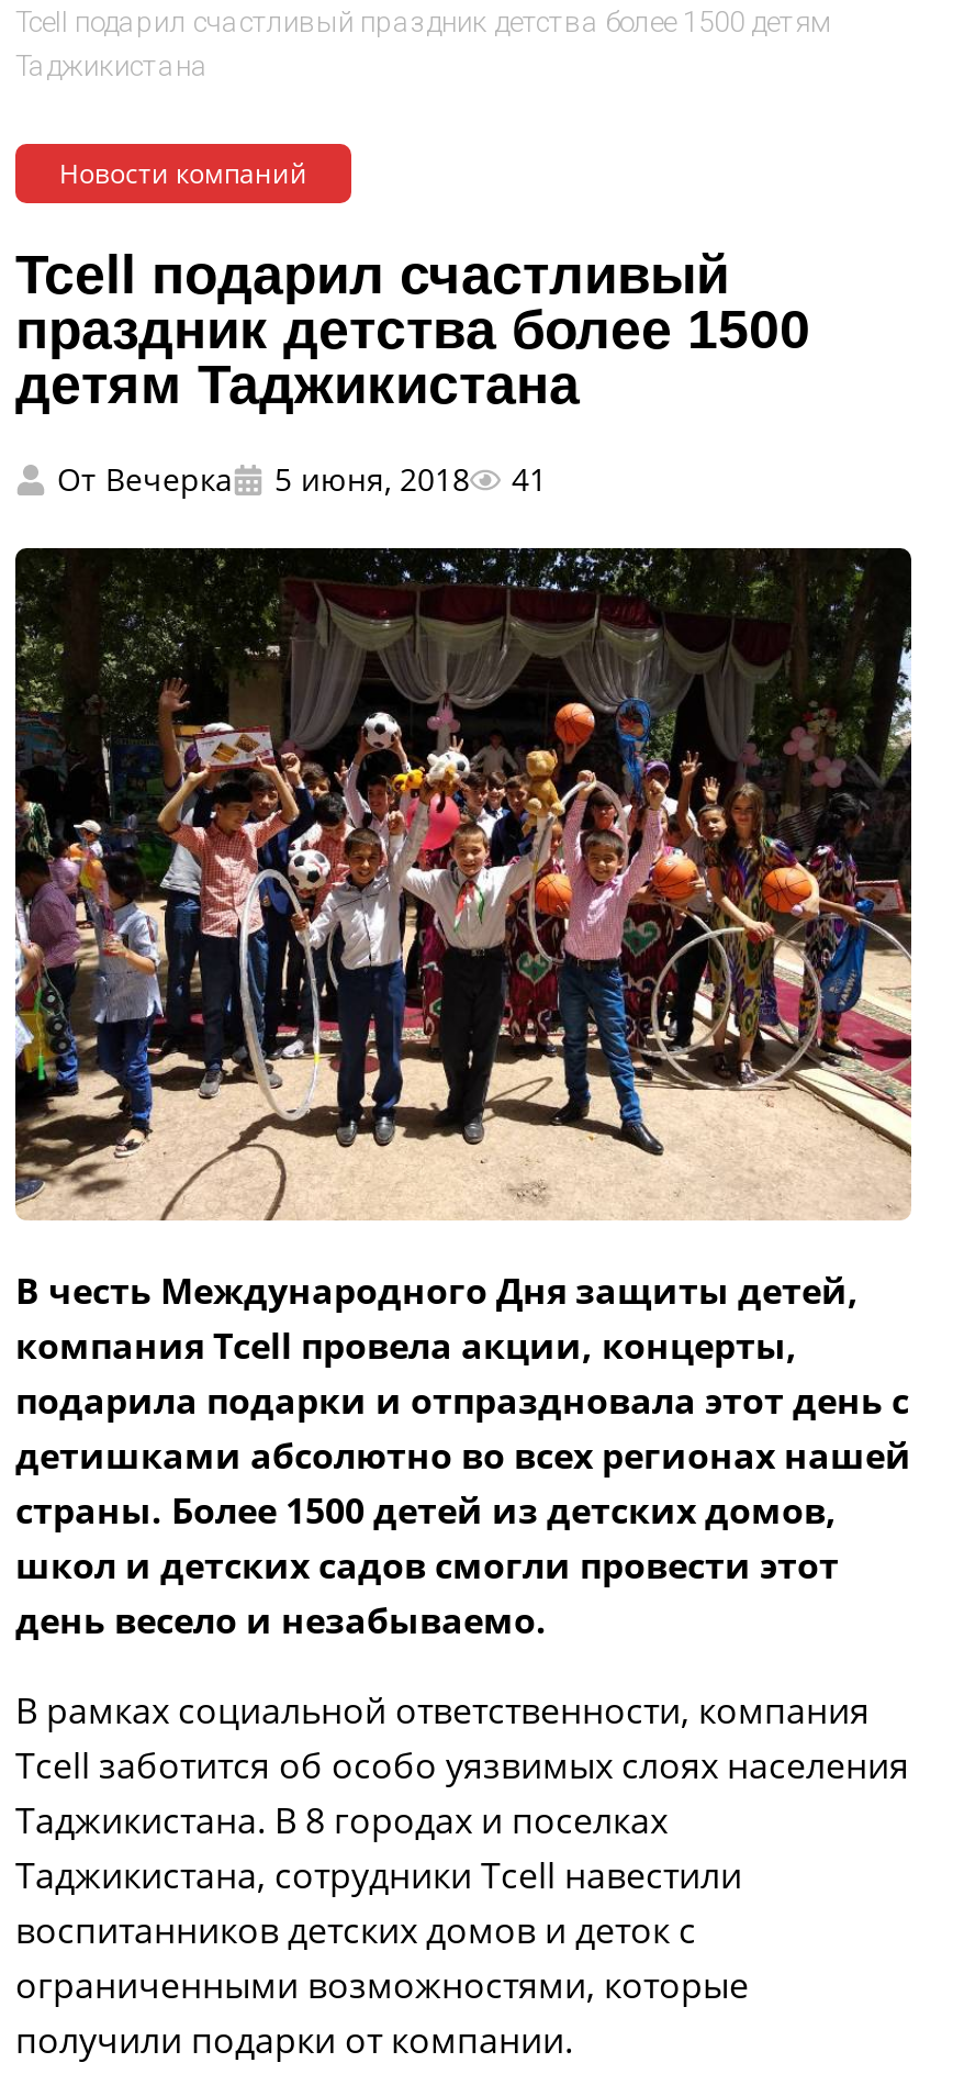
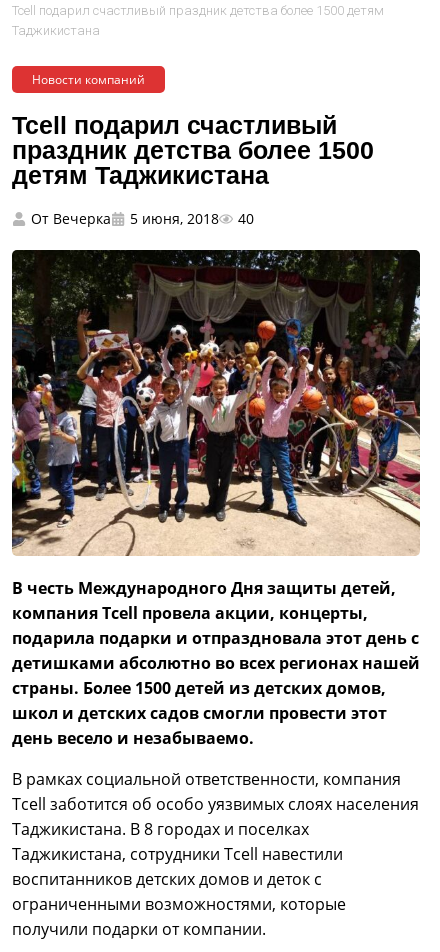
- От Вечерка 5 июня, 2018 41
+ От Вечерка 5 июня, 2018 40
